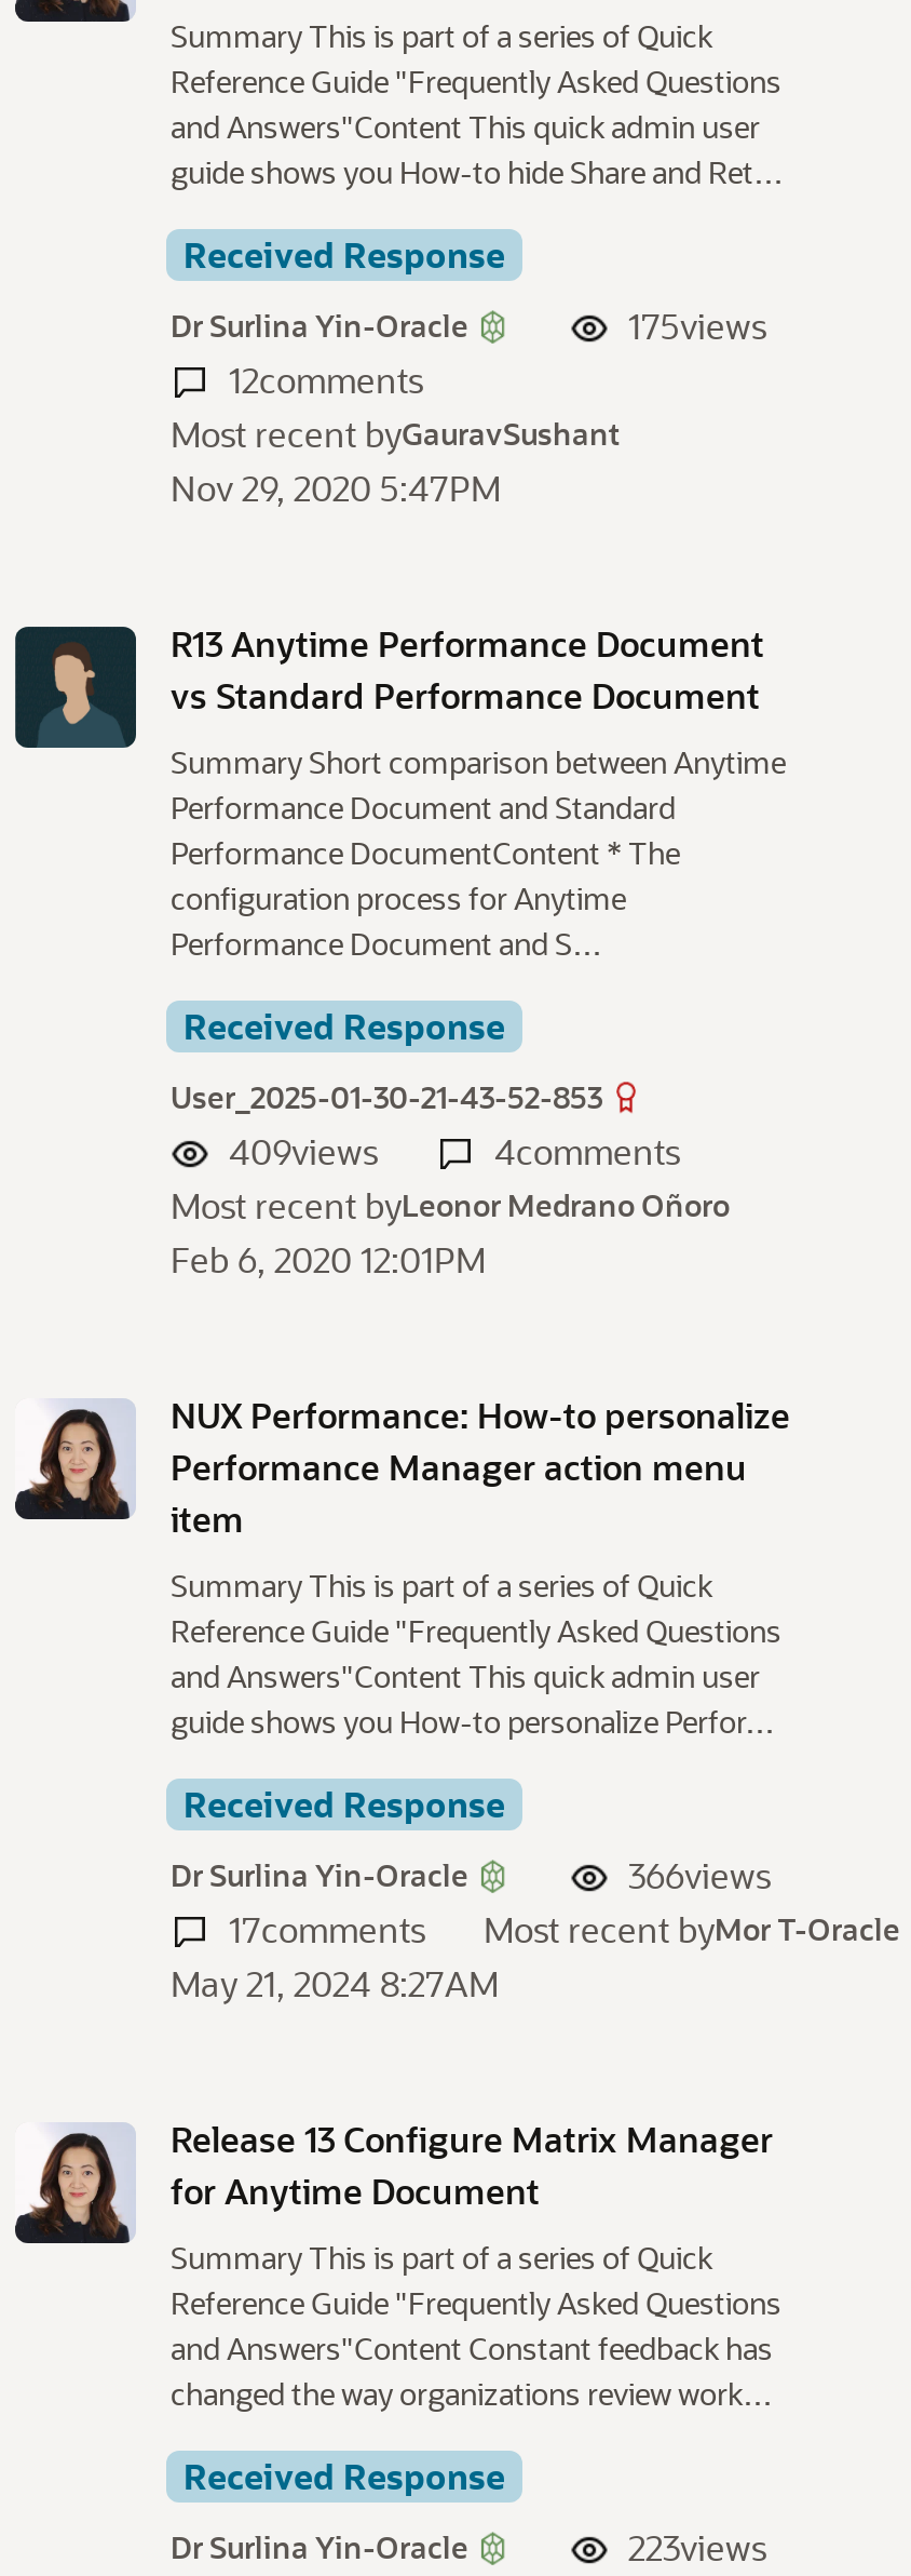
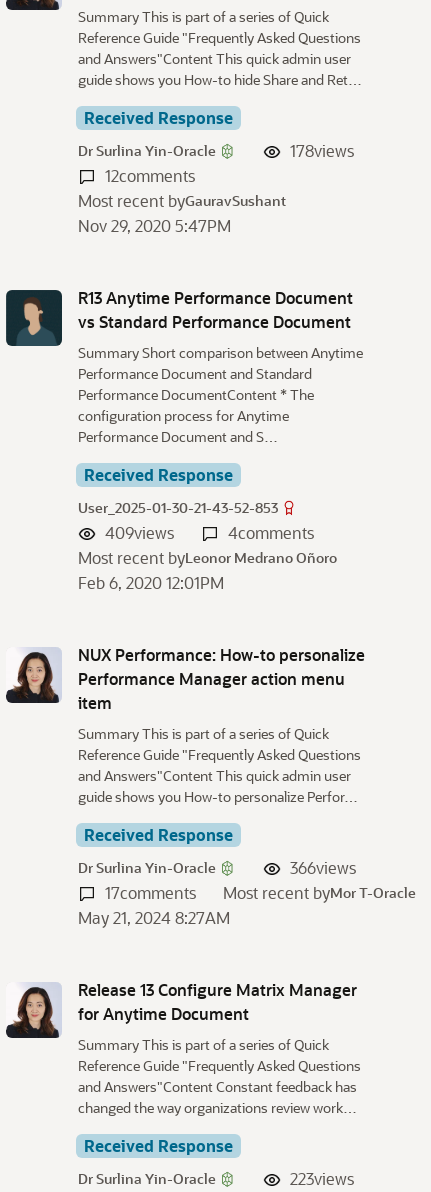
- 175views
+ 178views
